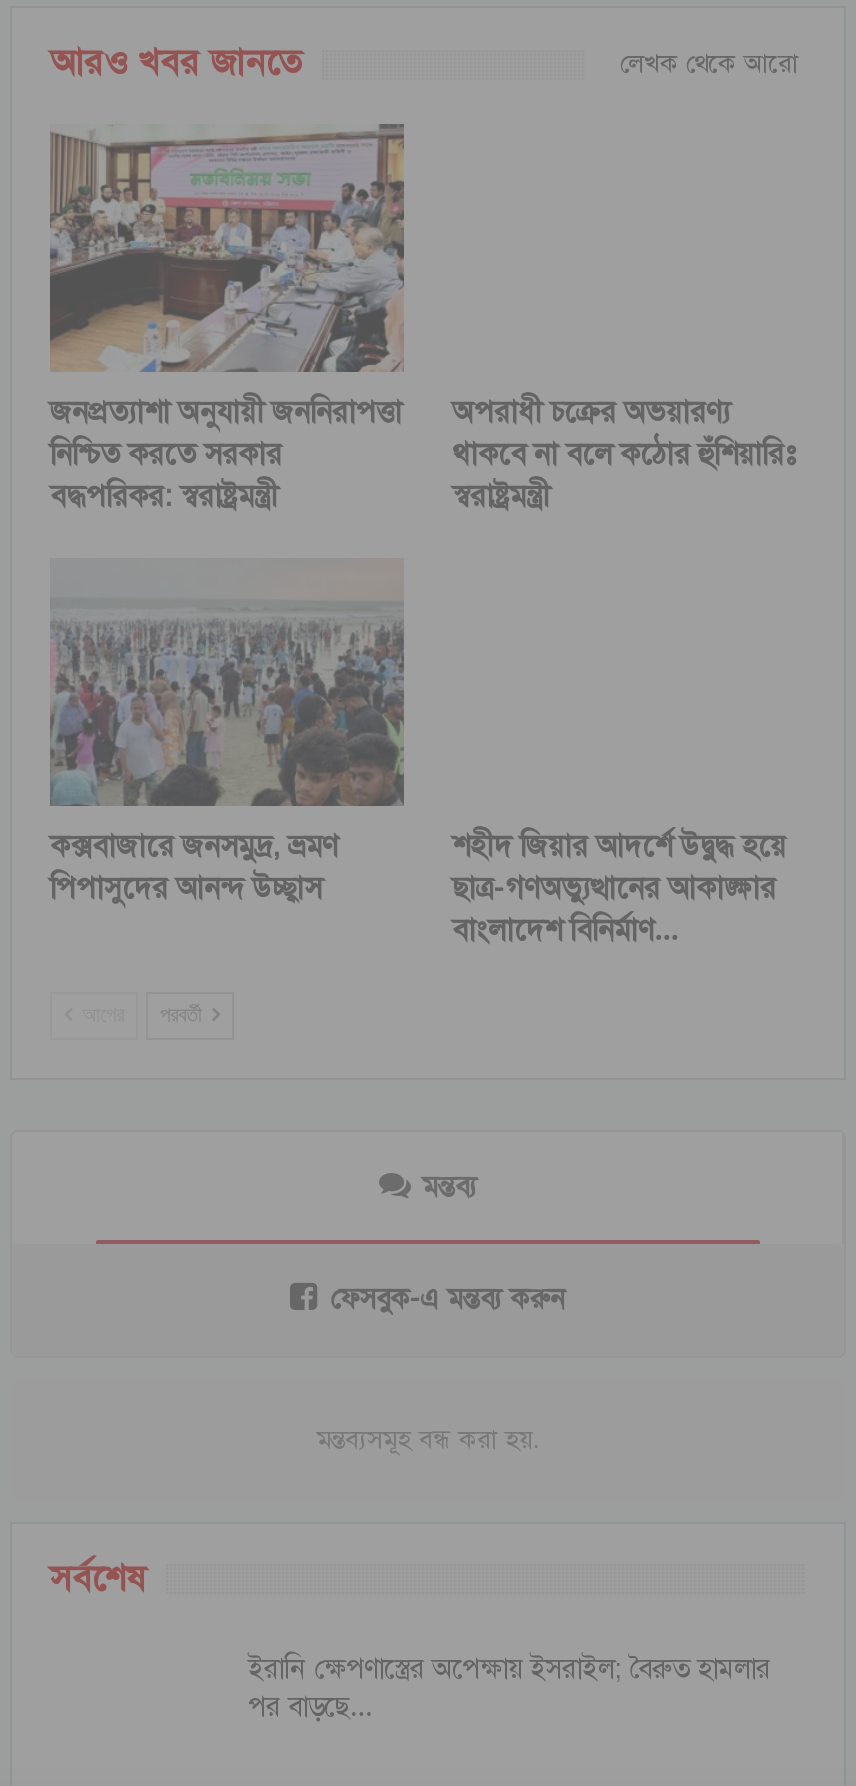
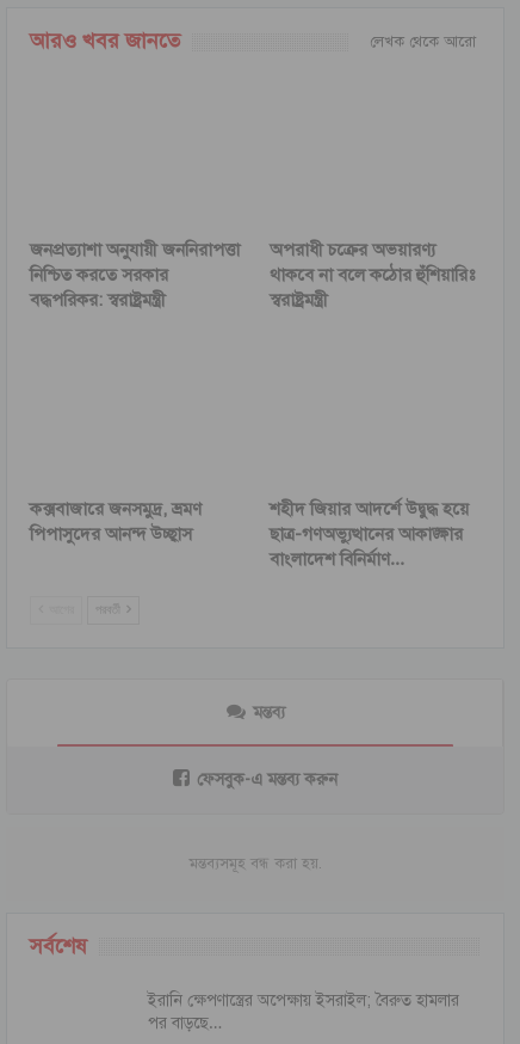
- [image]

- [image]
